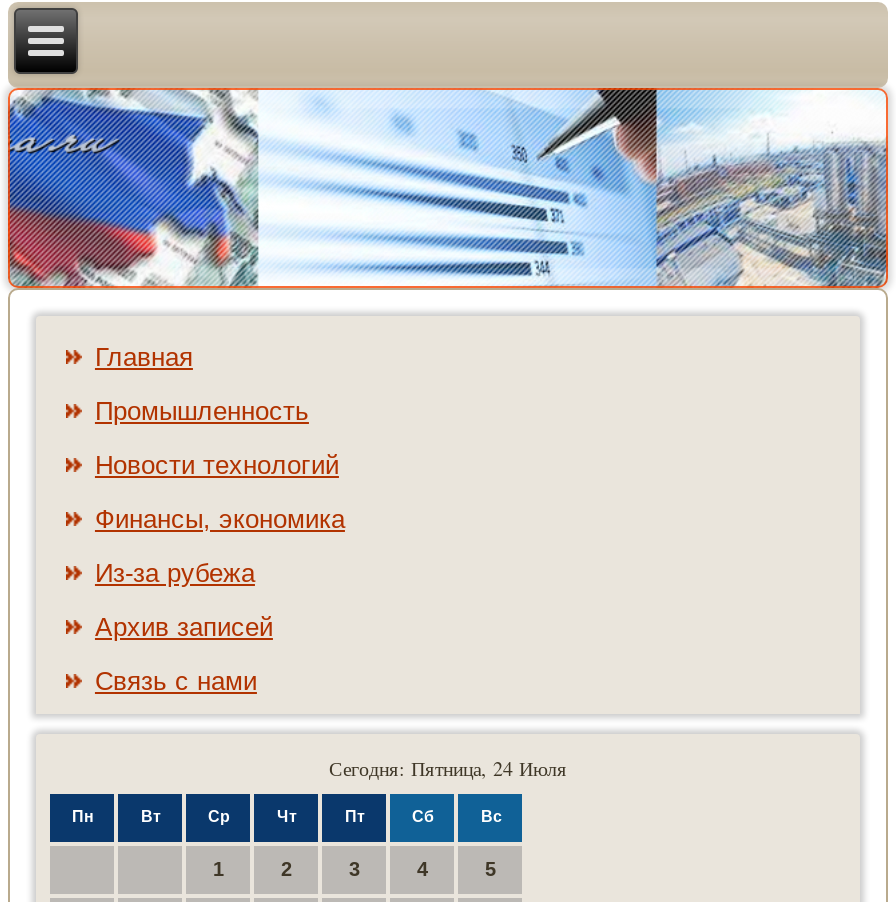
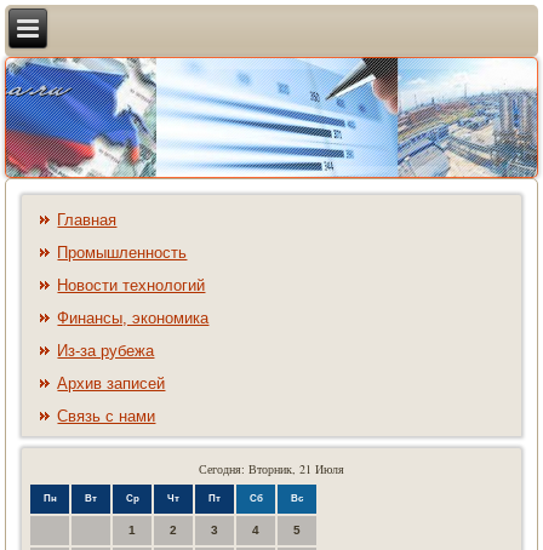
- Сегодня: Пятница, 24 Июля
+ Сегодня: Вторник, 21 Июля
